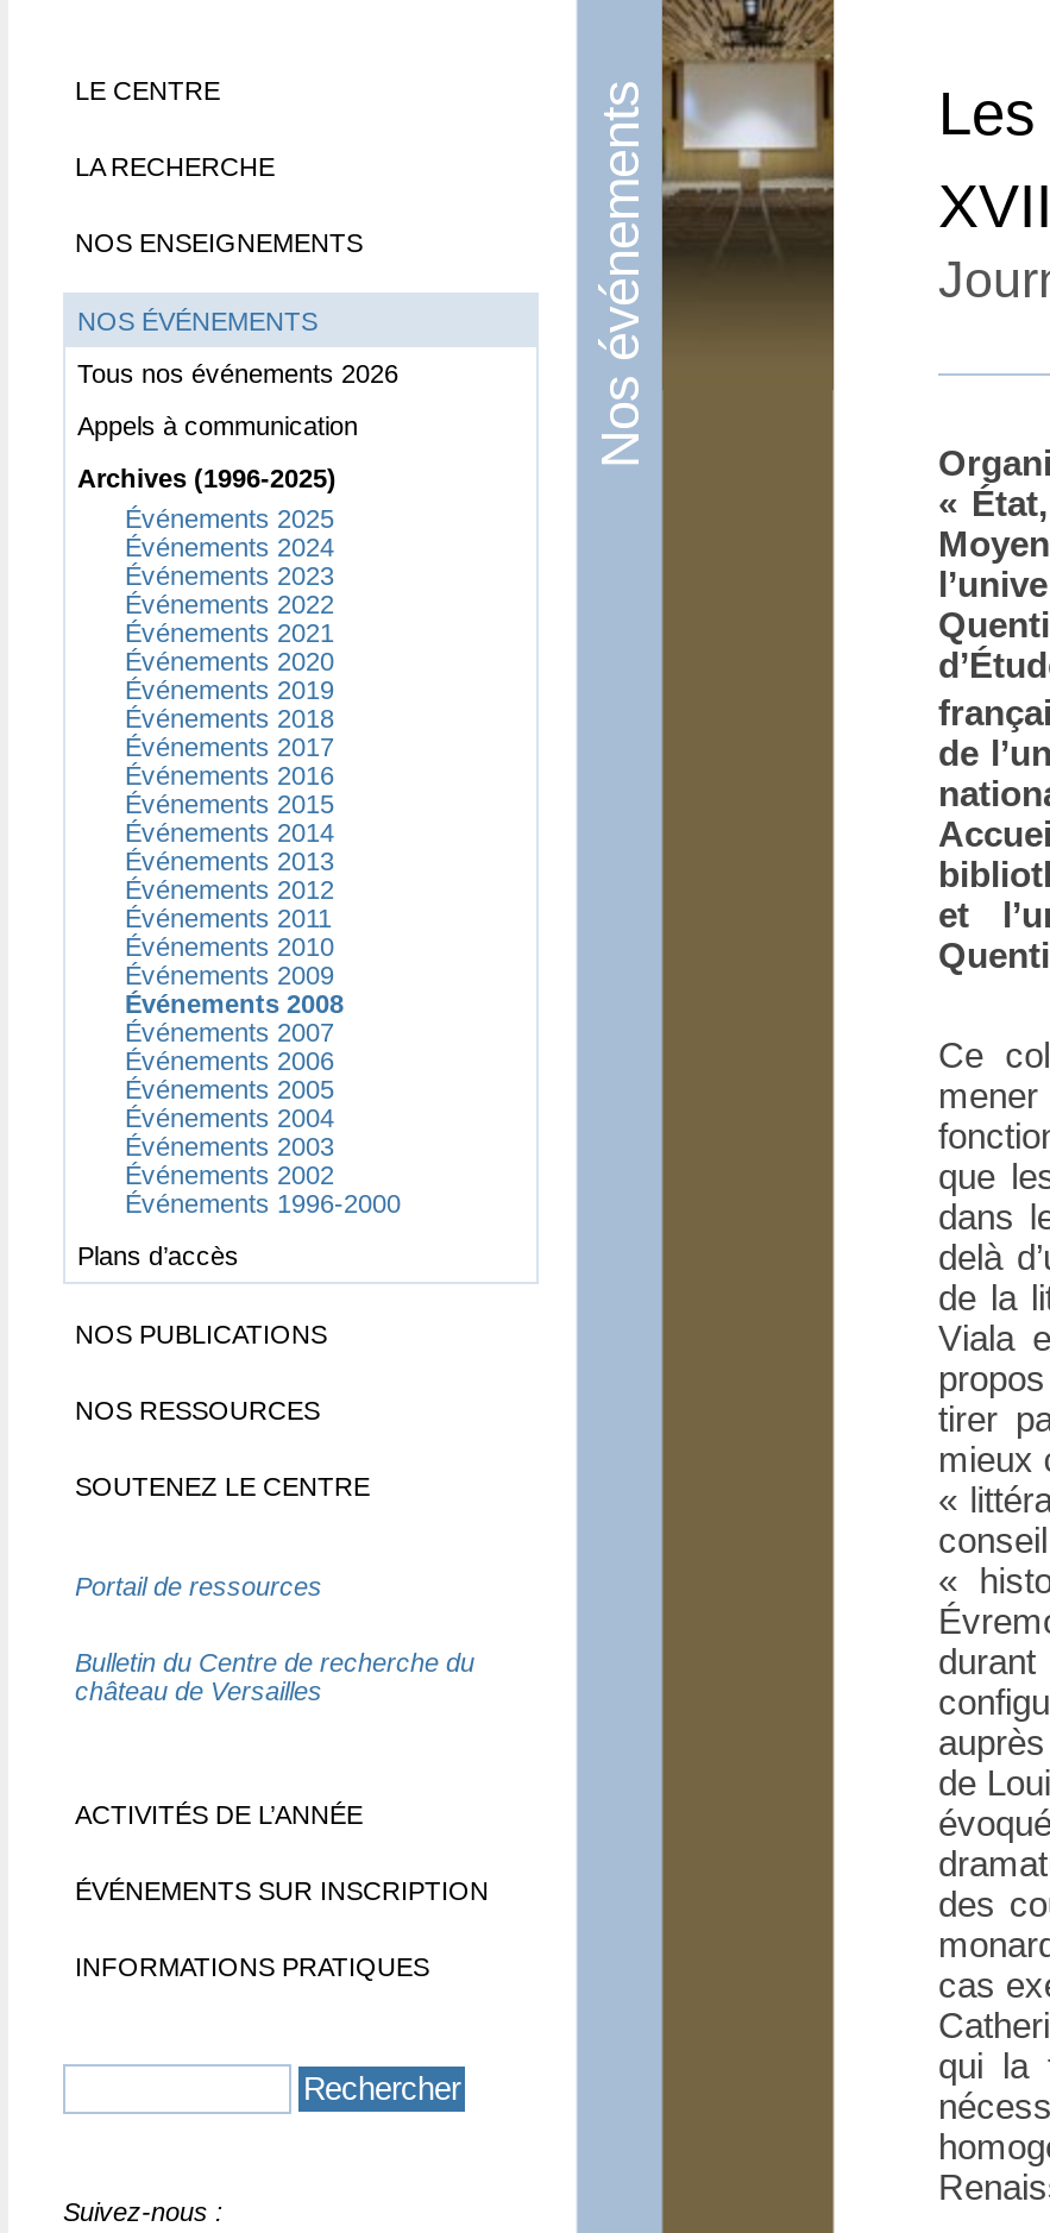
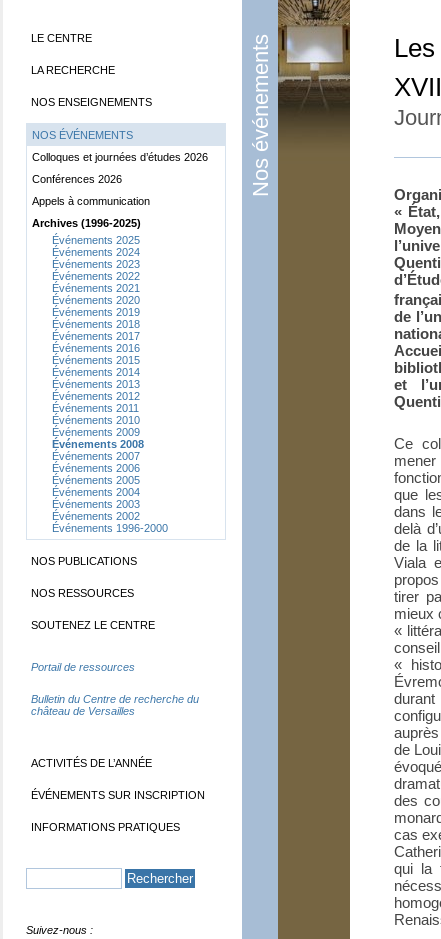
- Tous nos événements 2026
+ Colloques et journées d’études 2026
+ Conférences 2026

moved down: Appels à communication | Archives (1996-2025) | Événements 2025 | ... | Événements 2002 | Événements 1996-2000

- Plans d’accès
